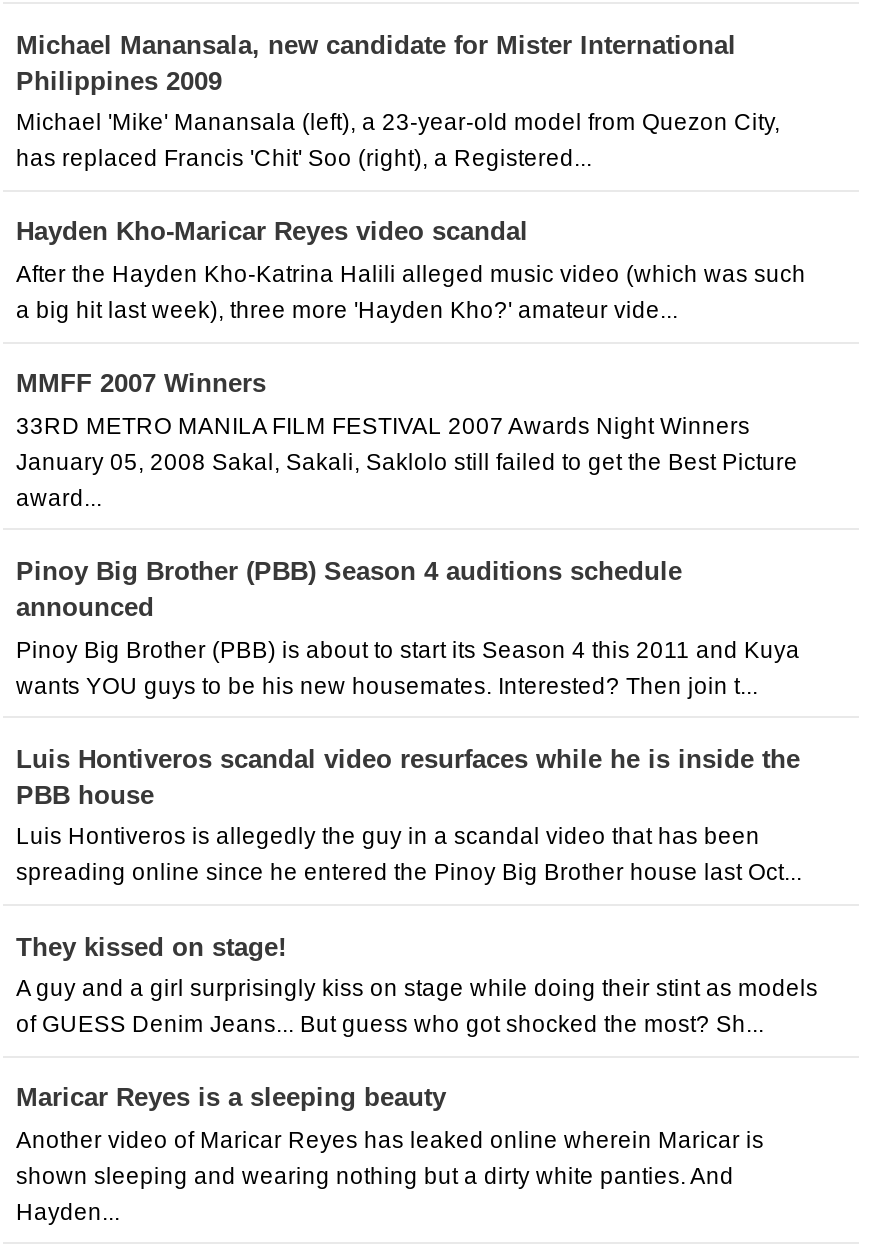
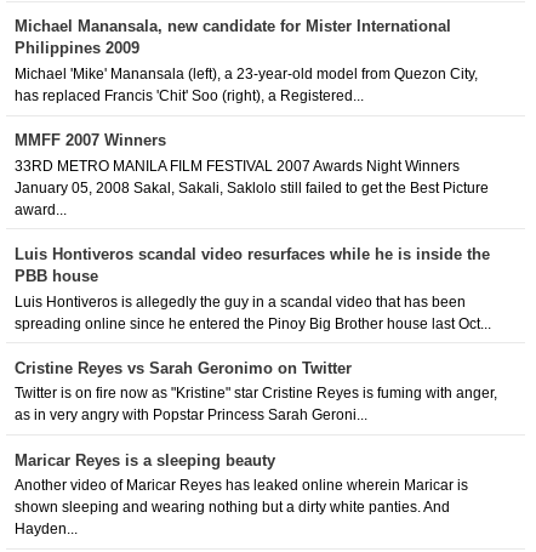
- Hayden Kho-Maricar Reyes video scandal
- After the Hayden Kho-Katrina Halili alleged music video (which was such
- a big hit last week), three more 'Hayden Kho?' amateur vide...

- Pinoy Big Brother (PBB) Season 4 auditions schedule
- announced
- Pinoy Big Brother (PBB) is about to start its Season 4 this 2011 and Kuya
- wants YOU guys to be his new housemates. Interested? Then join t...

- They kissed on stage!
+ Cristine Reyes vs Sarah Geronimo on Twitter

- A guy and a girl surprisingly kiss on stage while doing their stint as models
+ Twitter is on fire now as "Kristine" star Cristine Reyes is fuming with anger,

- of GUESS Denim Jeans... But guess who got shocked the most? Sh...
+ as in very angry with Popstar Princess Sarah Geroni...
